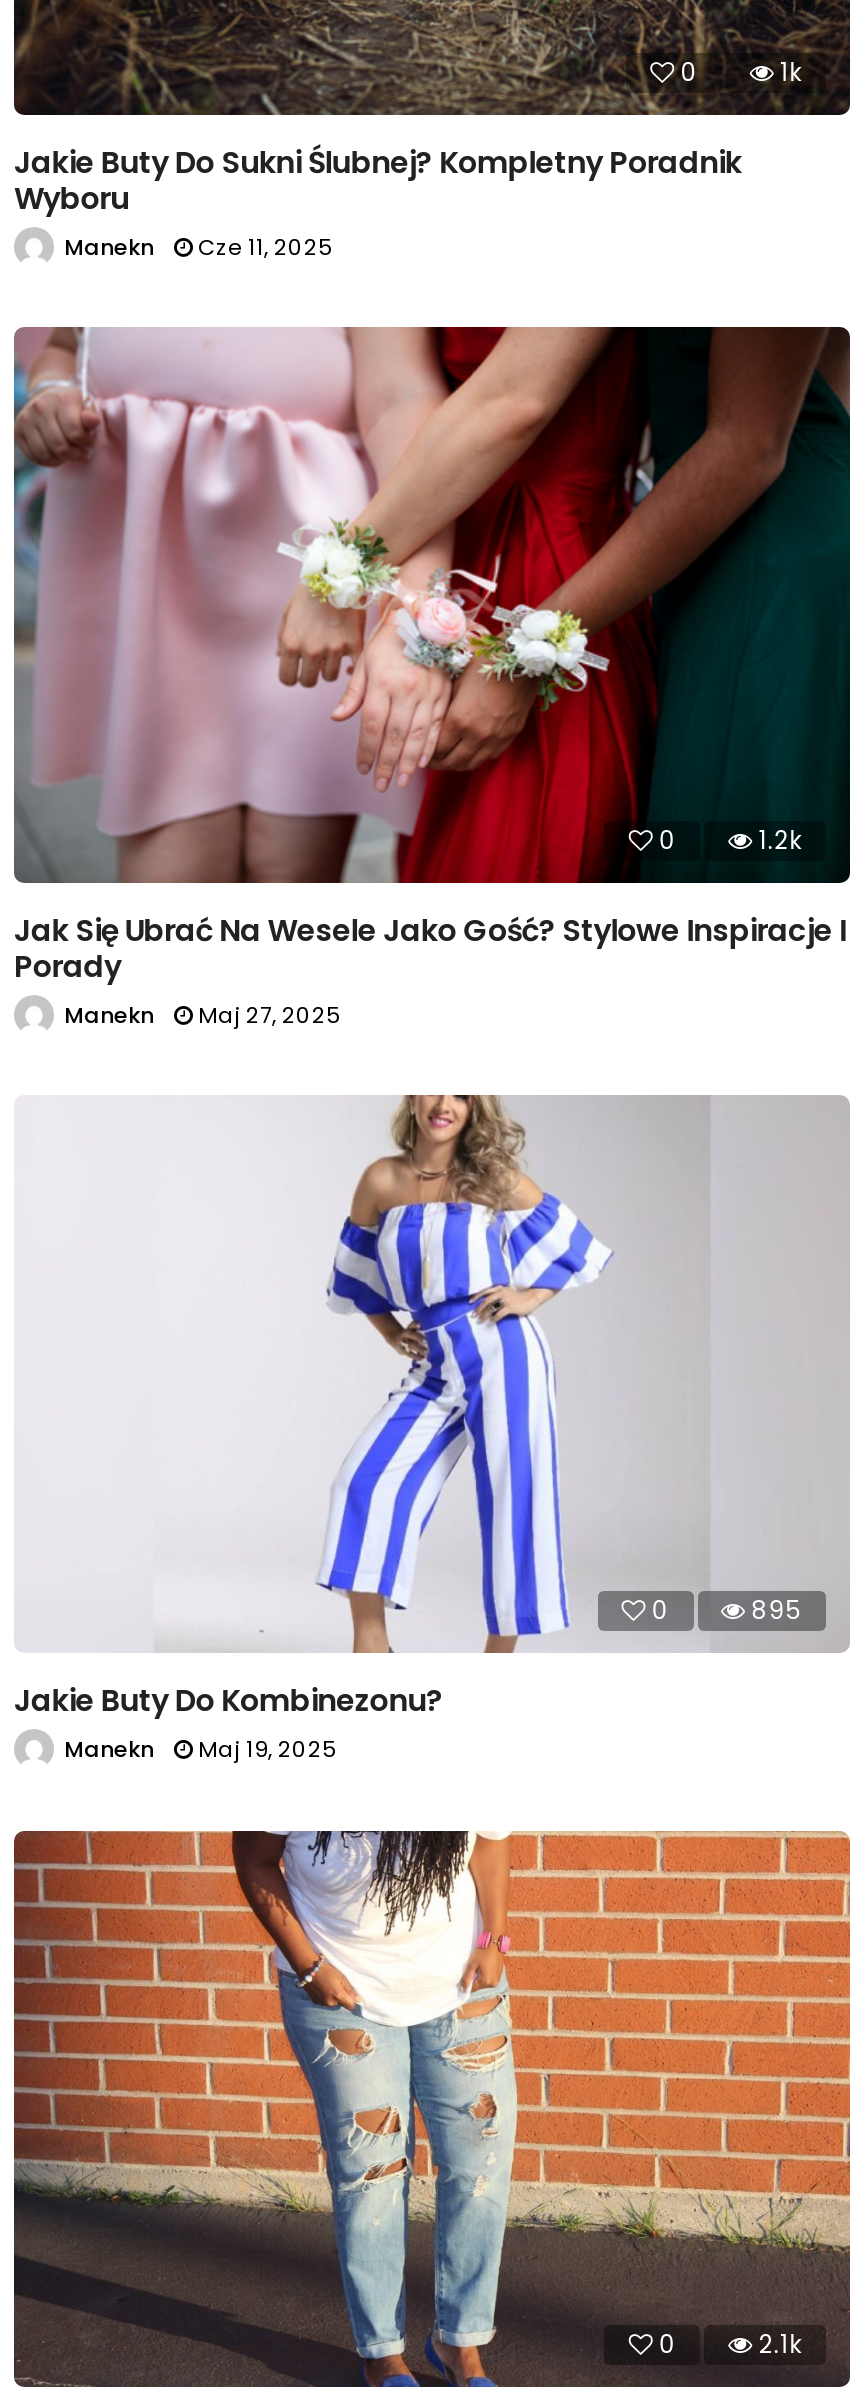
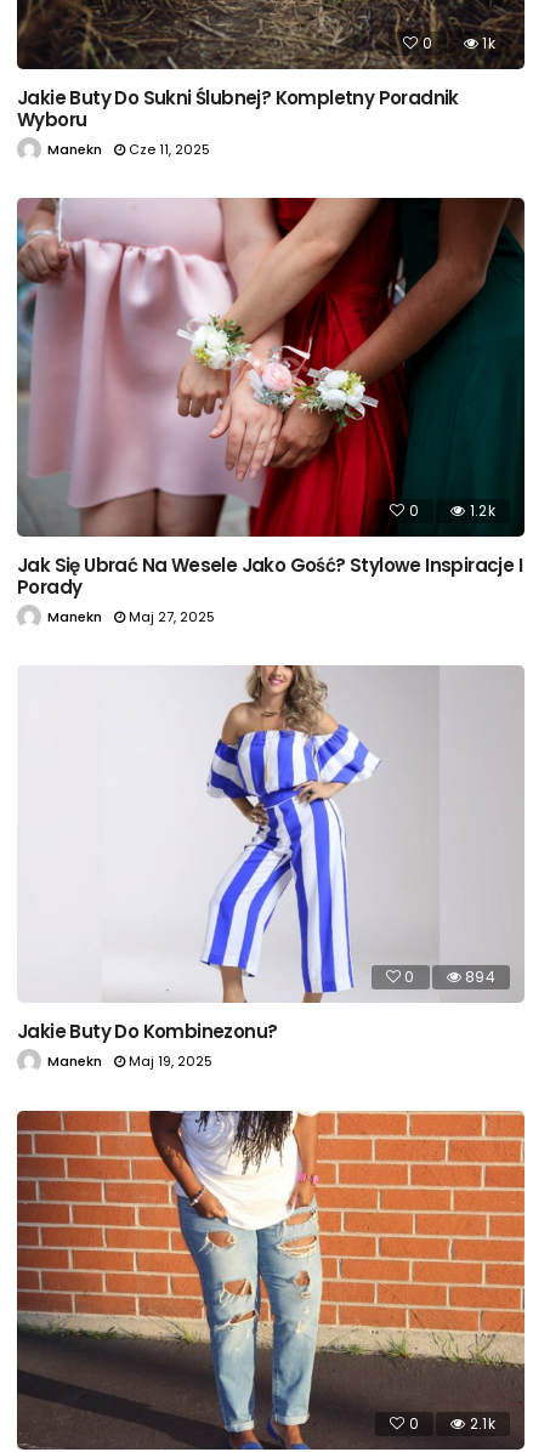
- 895
+ 894
